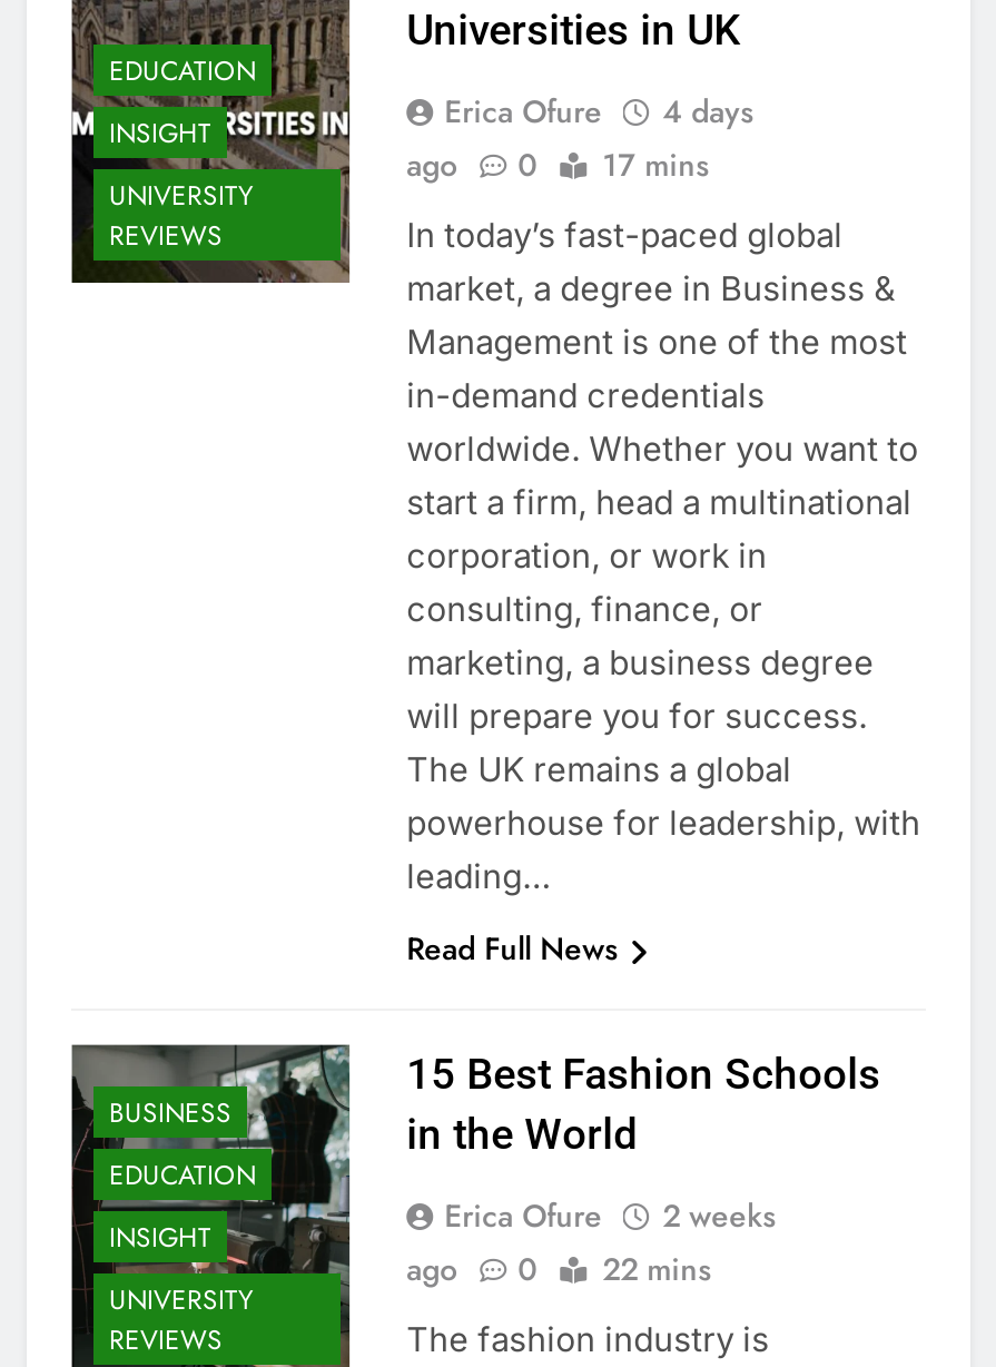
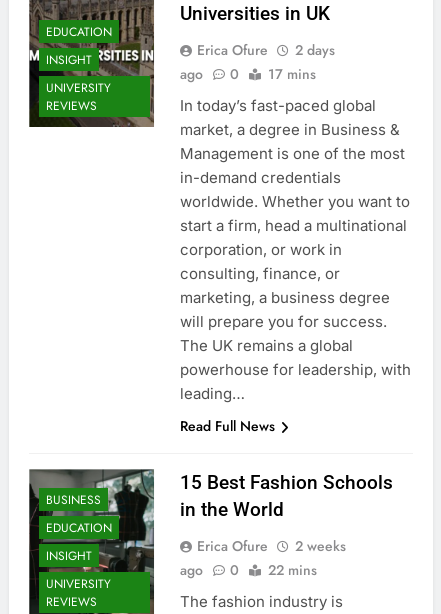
- Erica Ofure 4 days
+ Erica Ofure 2 days
